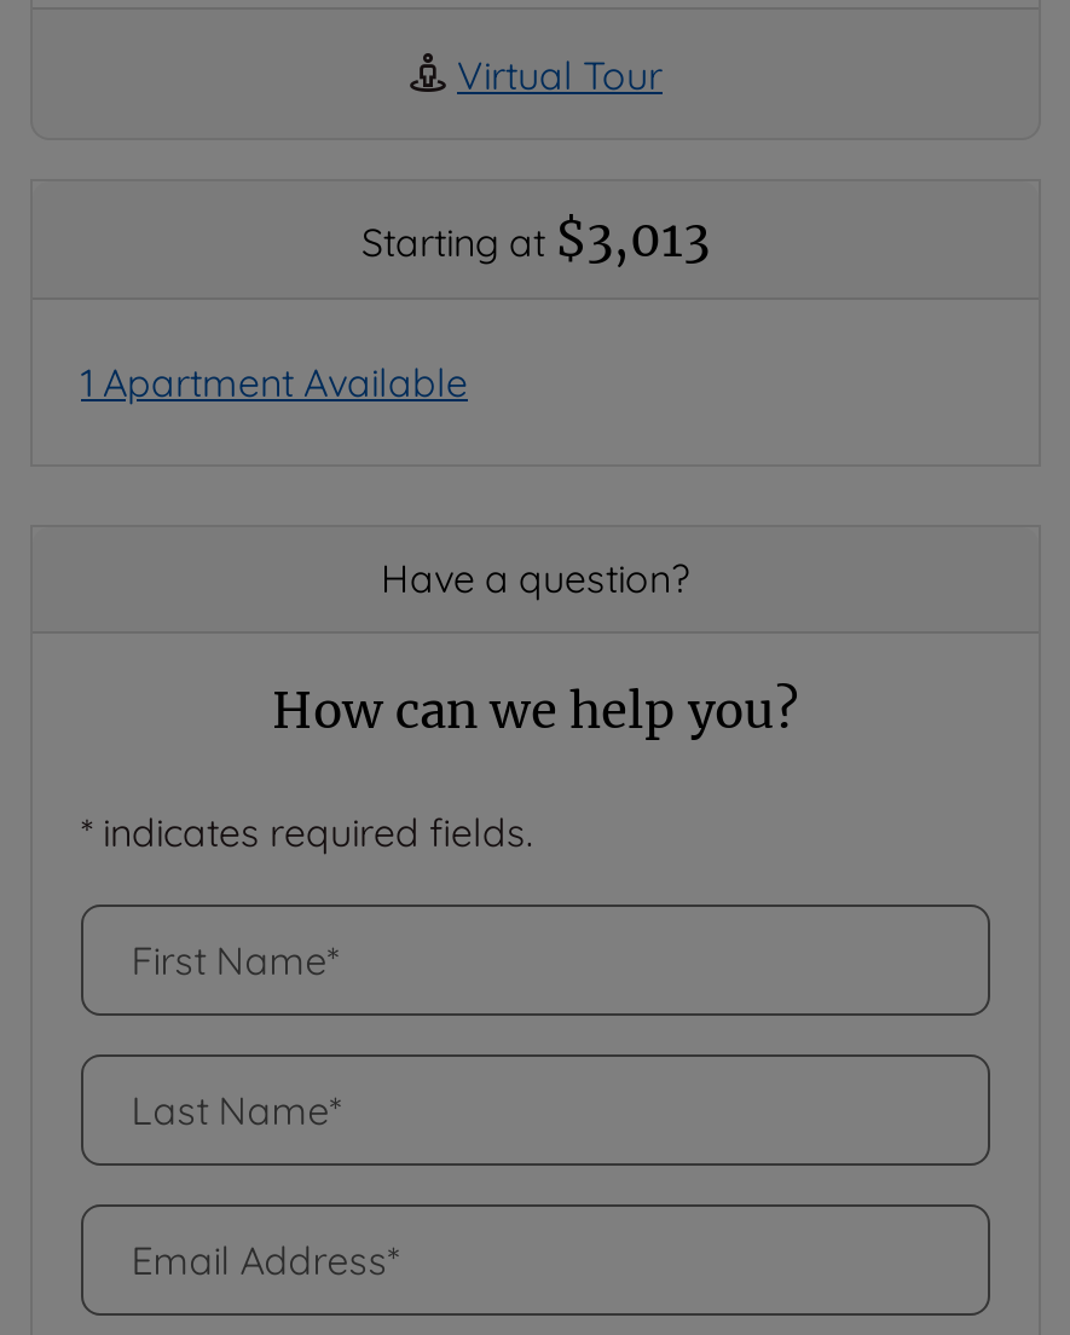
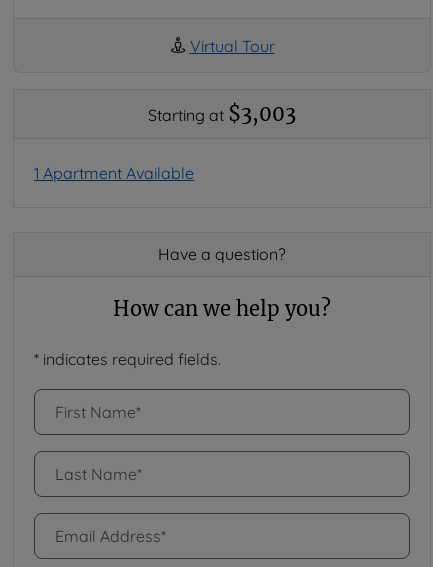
- Starting at $3,013
+ Starting at $3,003
